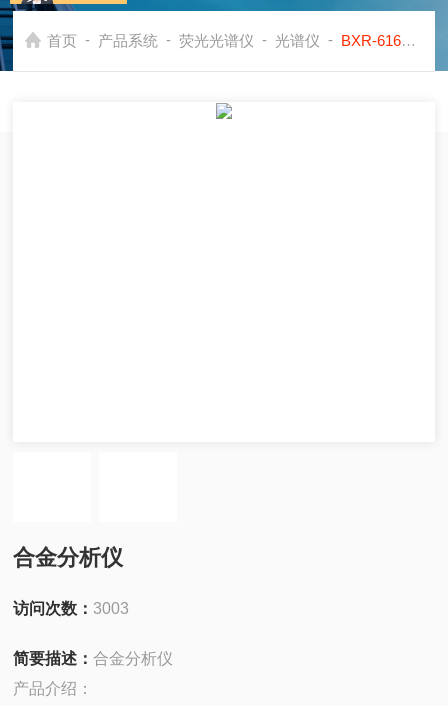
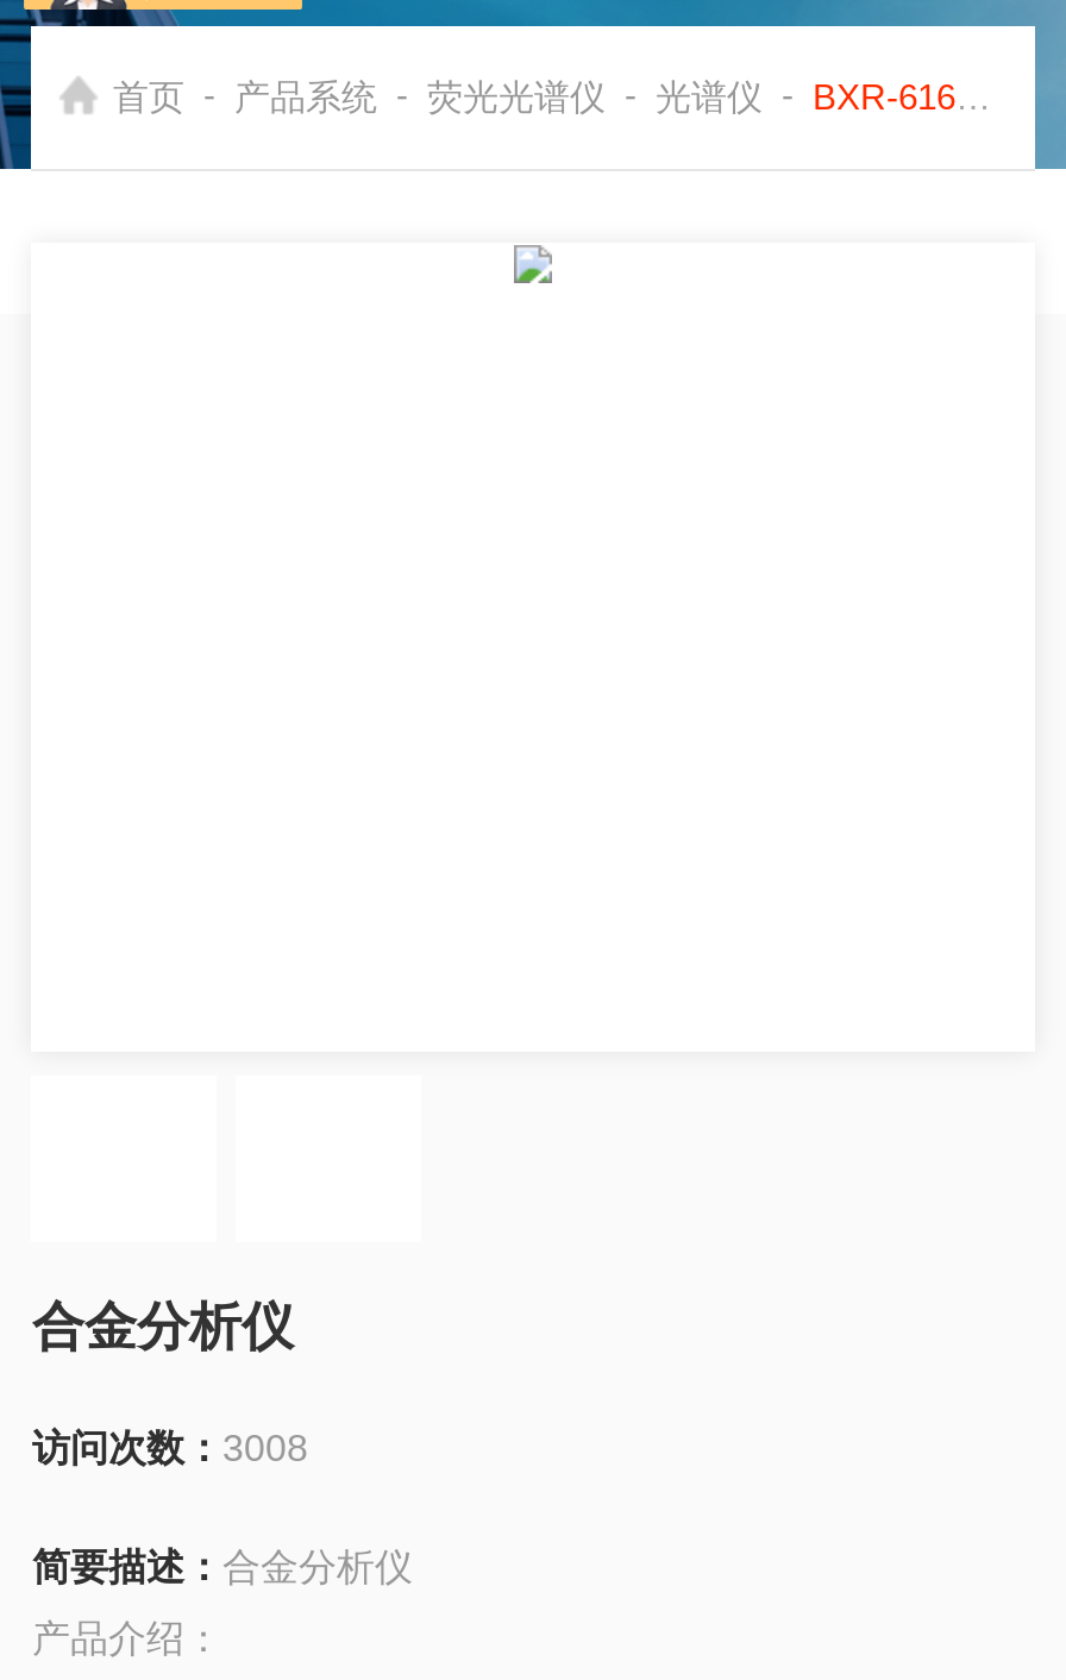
- 访问次数：3003
+ 访问次数：3008
